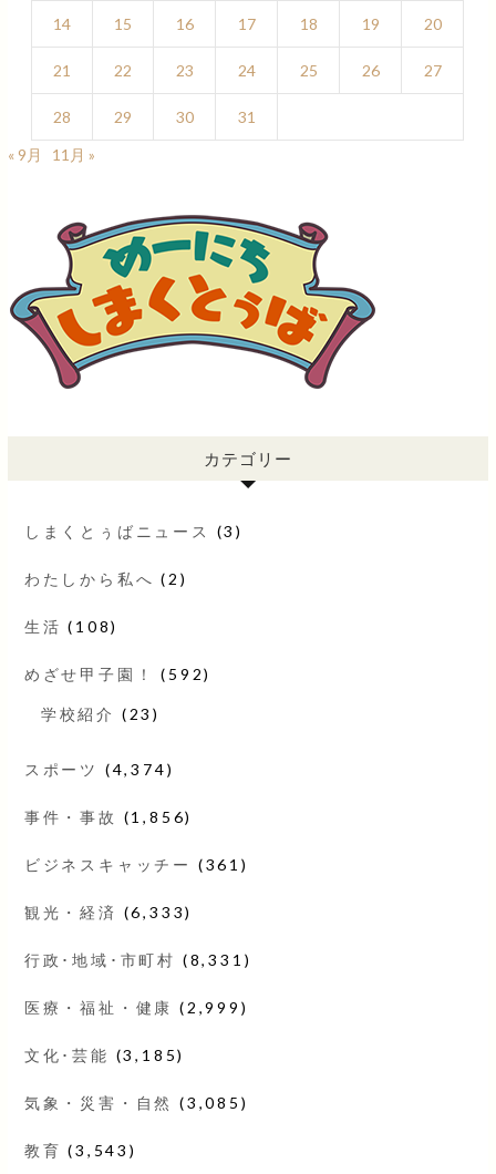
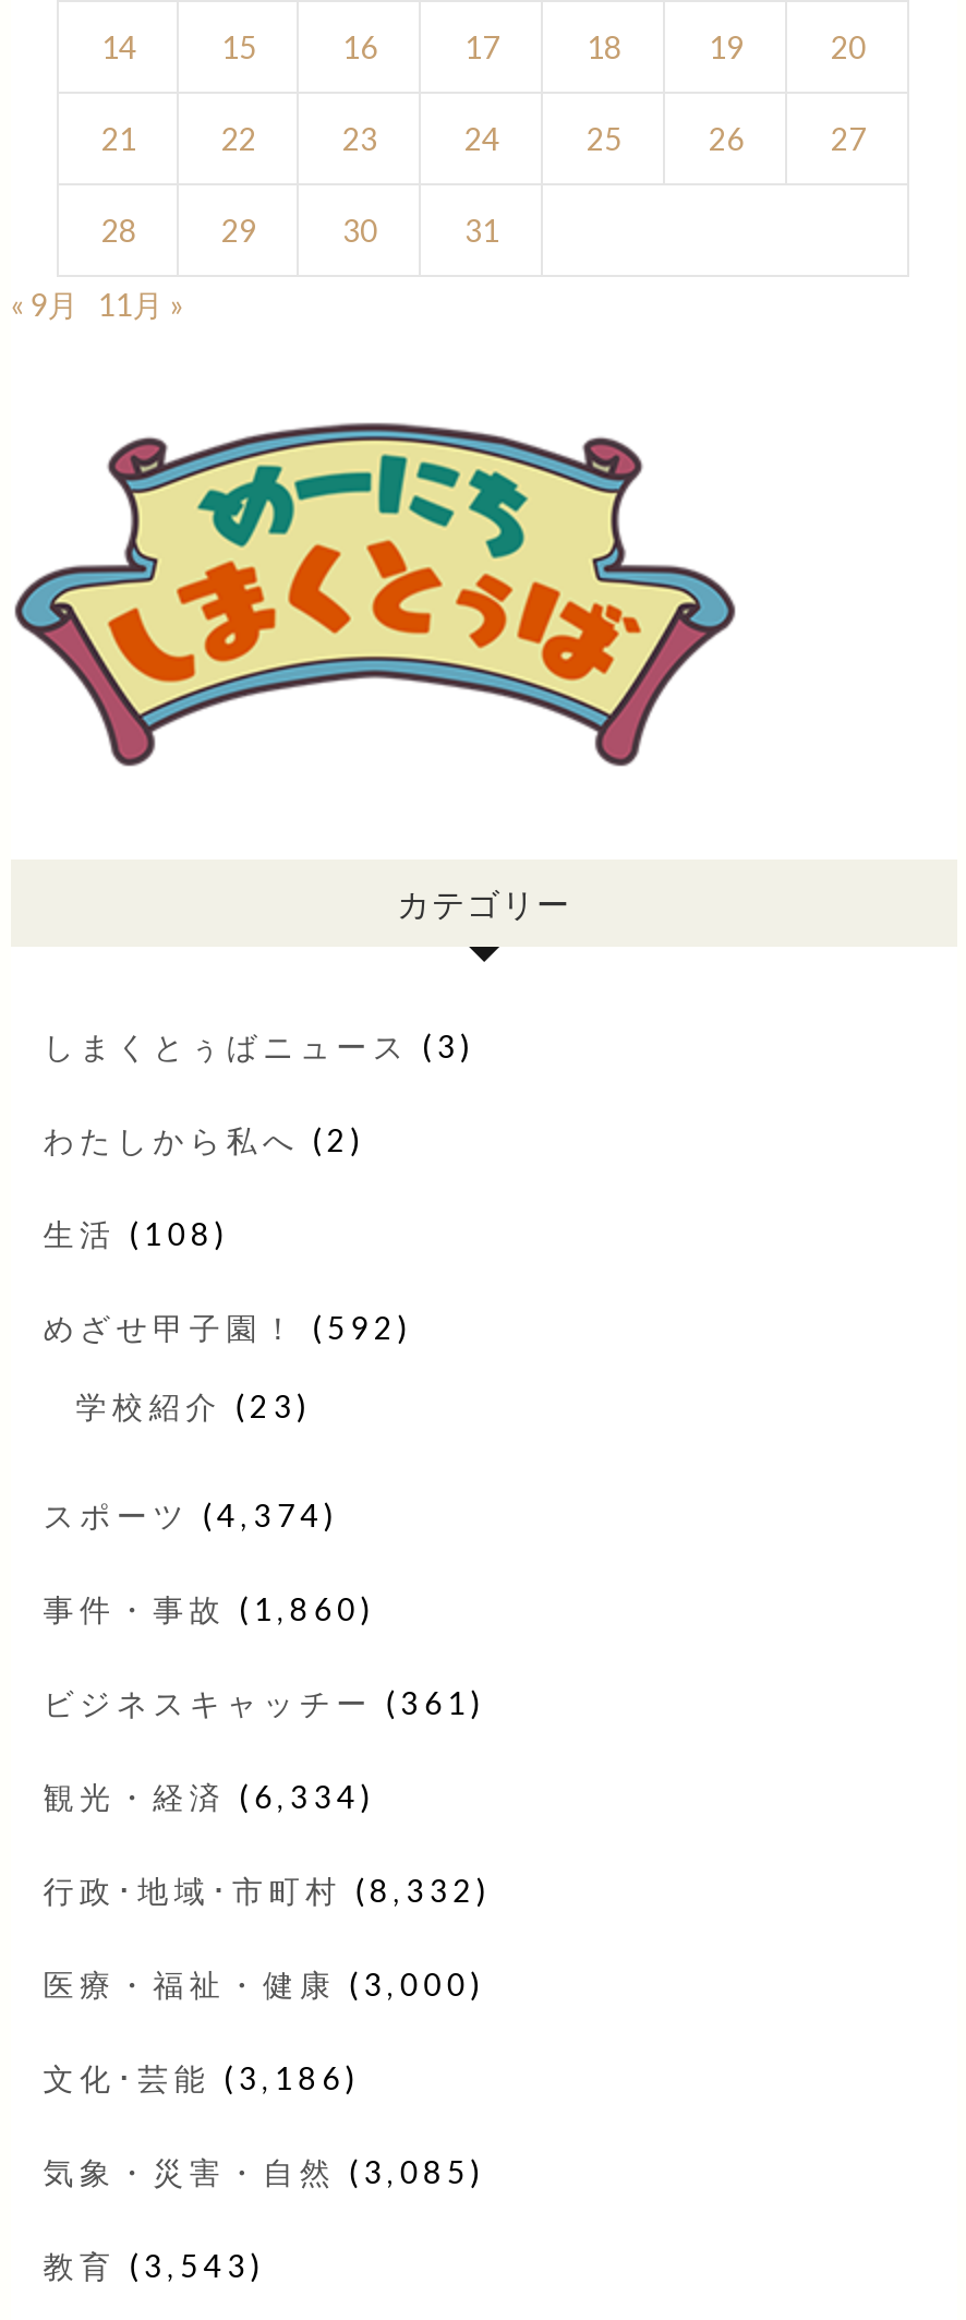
- 事件・事故(1,856)
+ 事件・事故(1,860)

- 観光・経済(6,333)
+ 観光・経済(6,334)

- 行政･地域･市町村(8,331)
+ 行政･地域･市町村(8,332)

- 医療・福祉・健康(2,999)
+ 医療・福祉・健康(3,000)

- 文化･芸能(3,185)
+ 文化･芸能(3,186)
